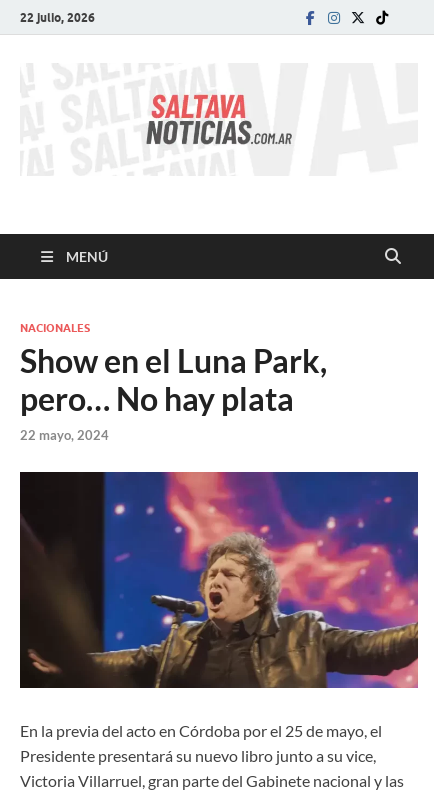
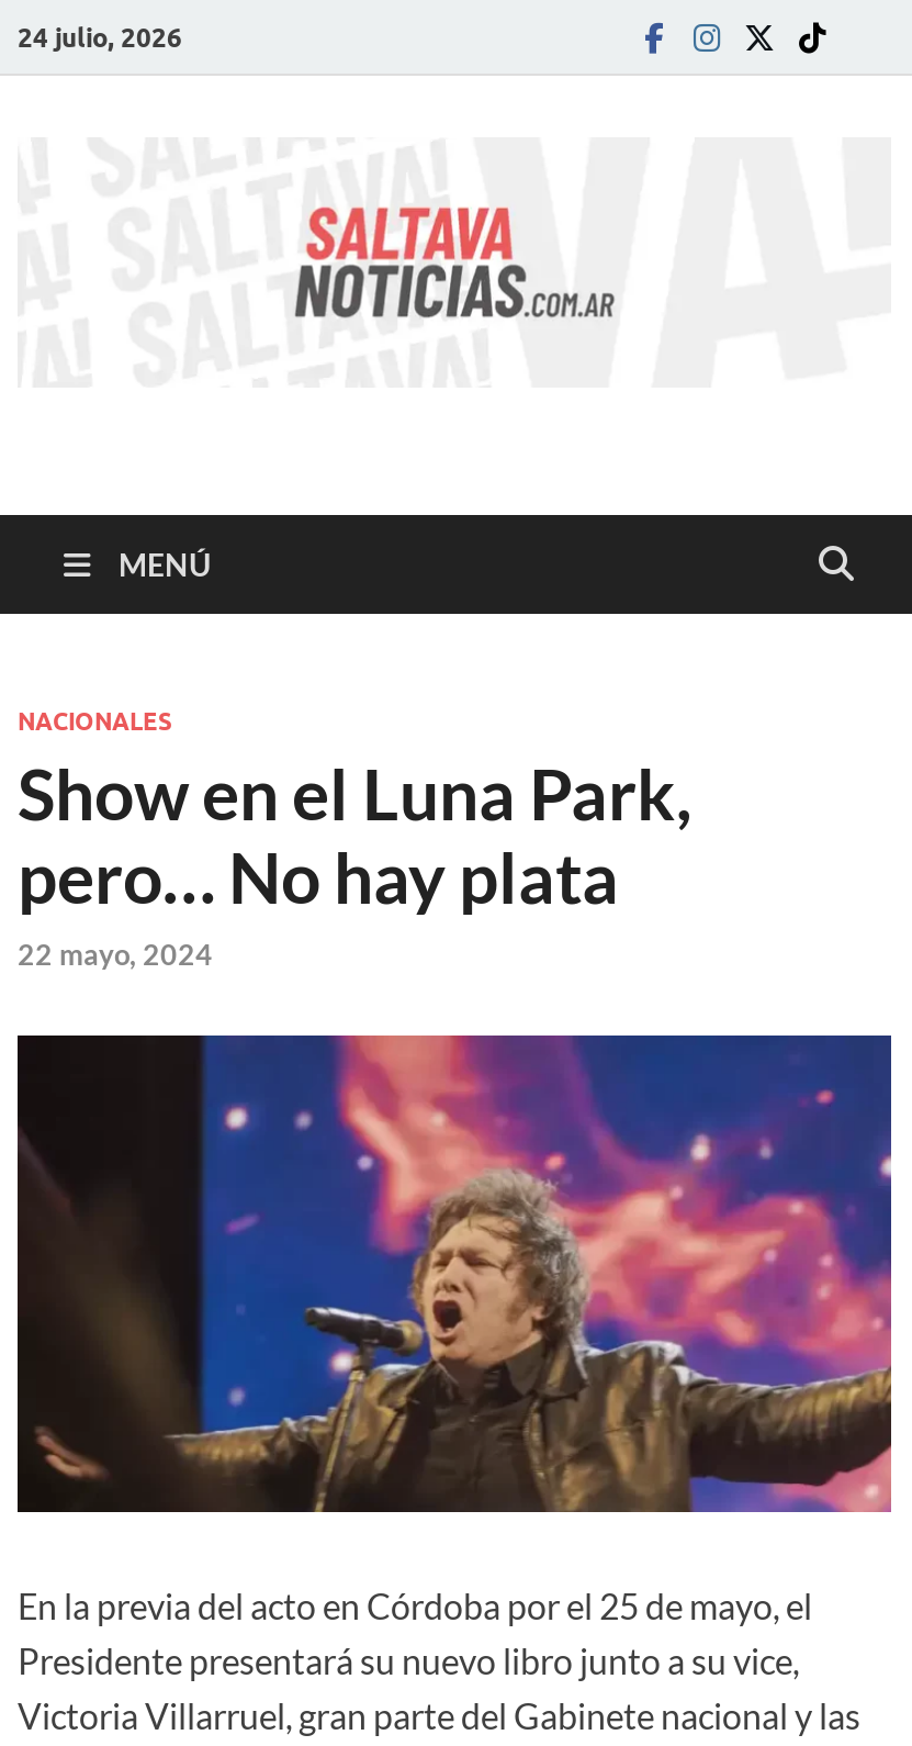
- 22 julio, 2026
+ 24 julio, 2026
